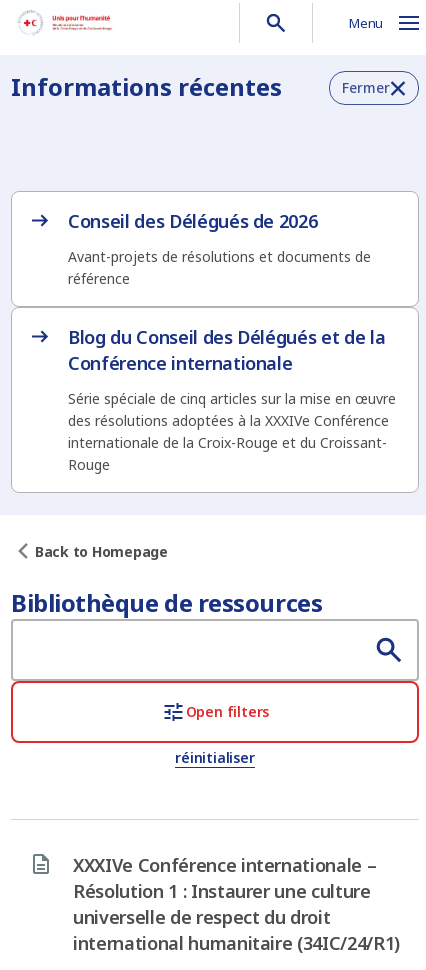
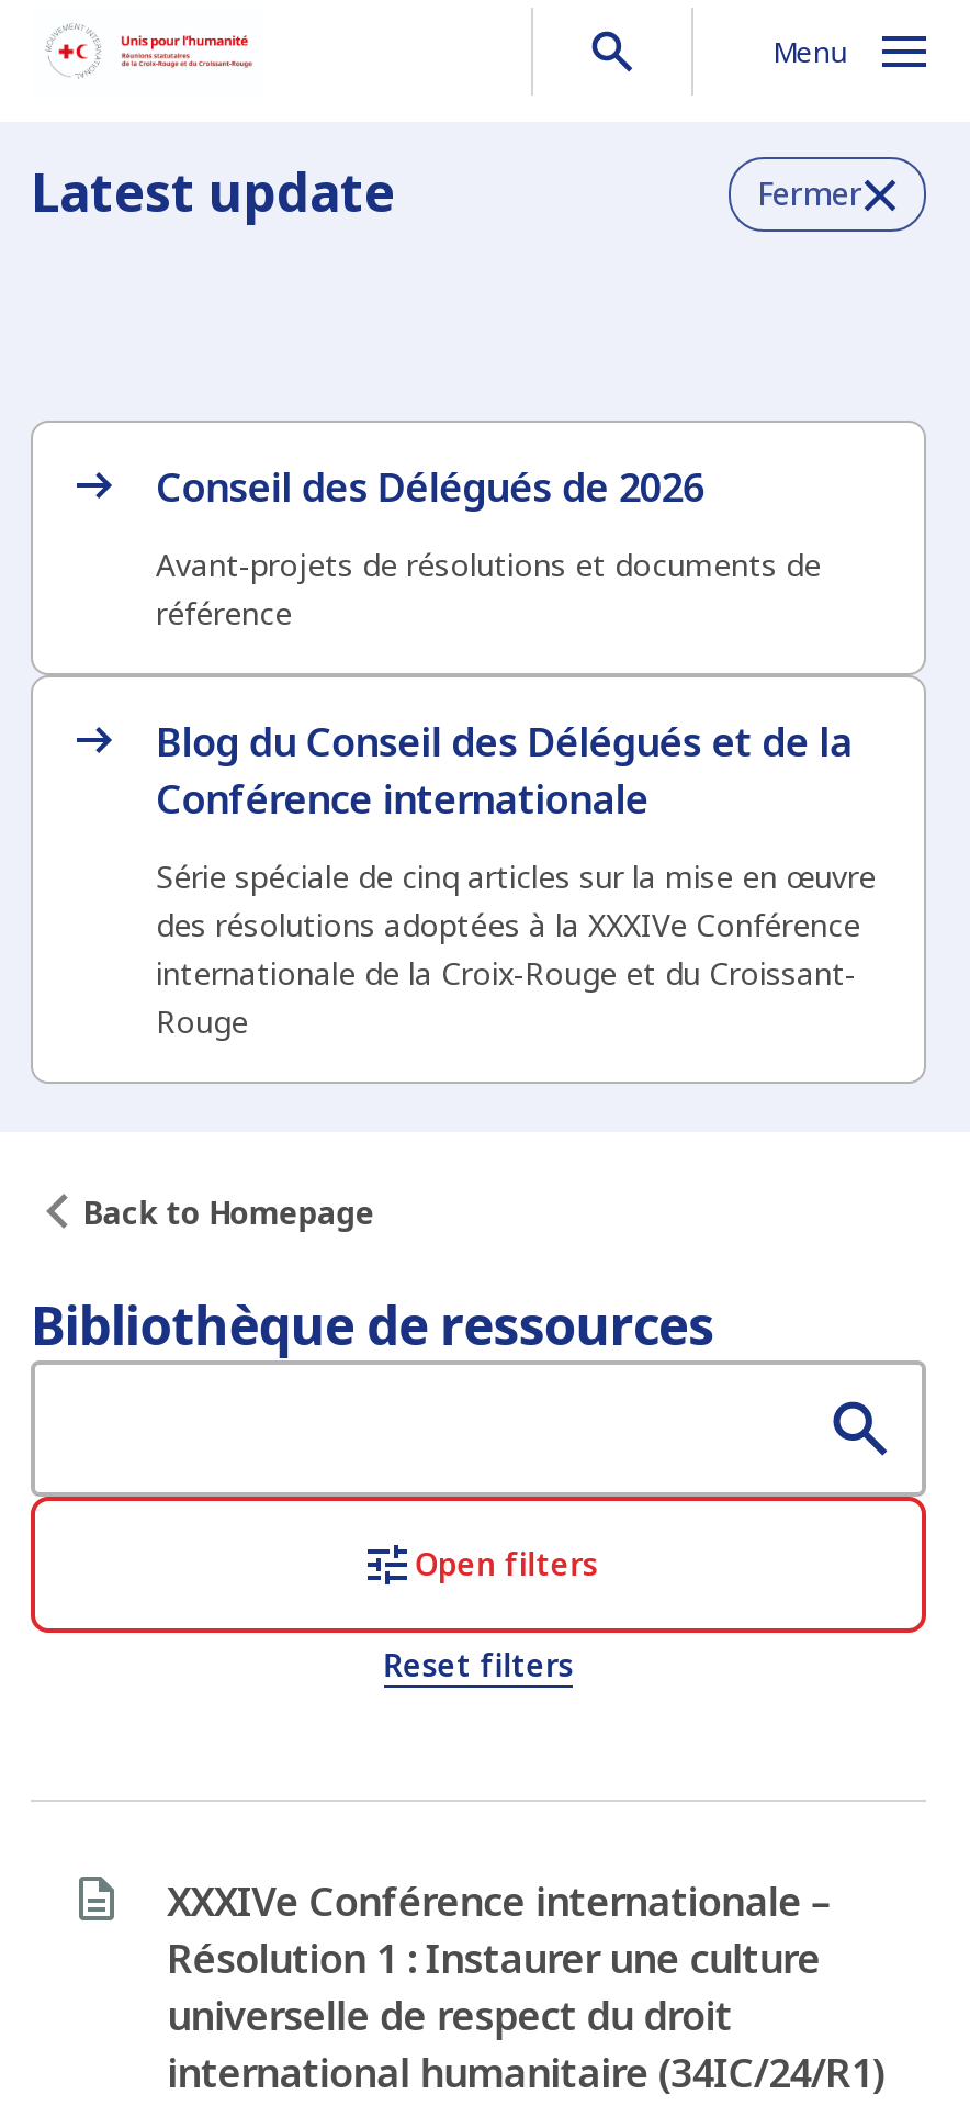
- Informations récentes
+ Latest update

- réinitialiser
+ Reset filters
